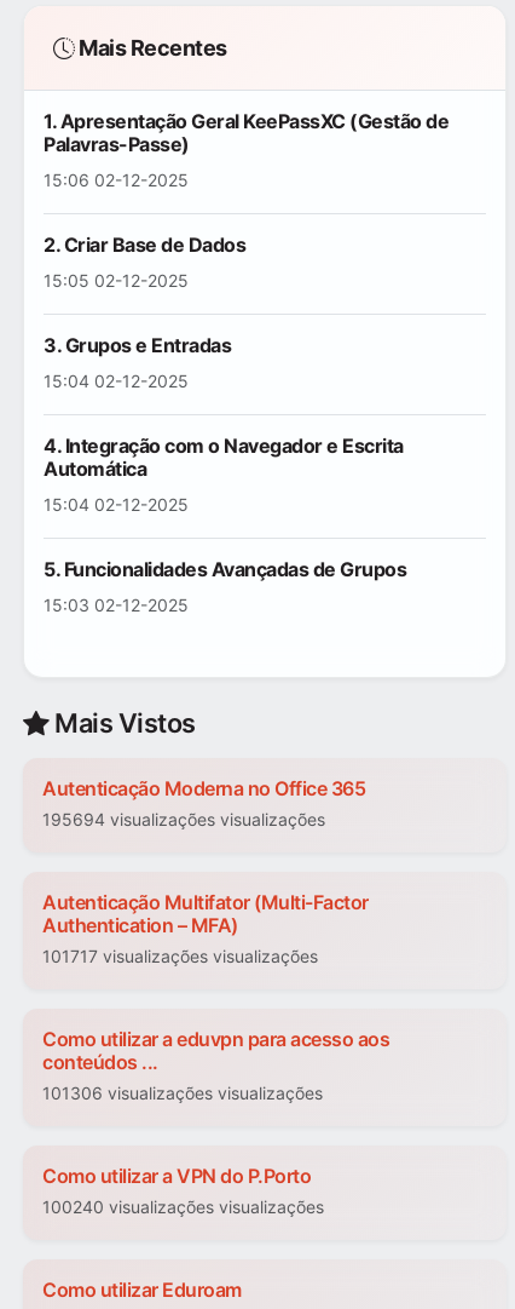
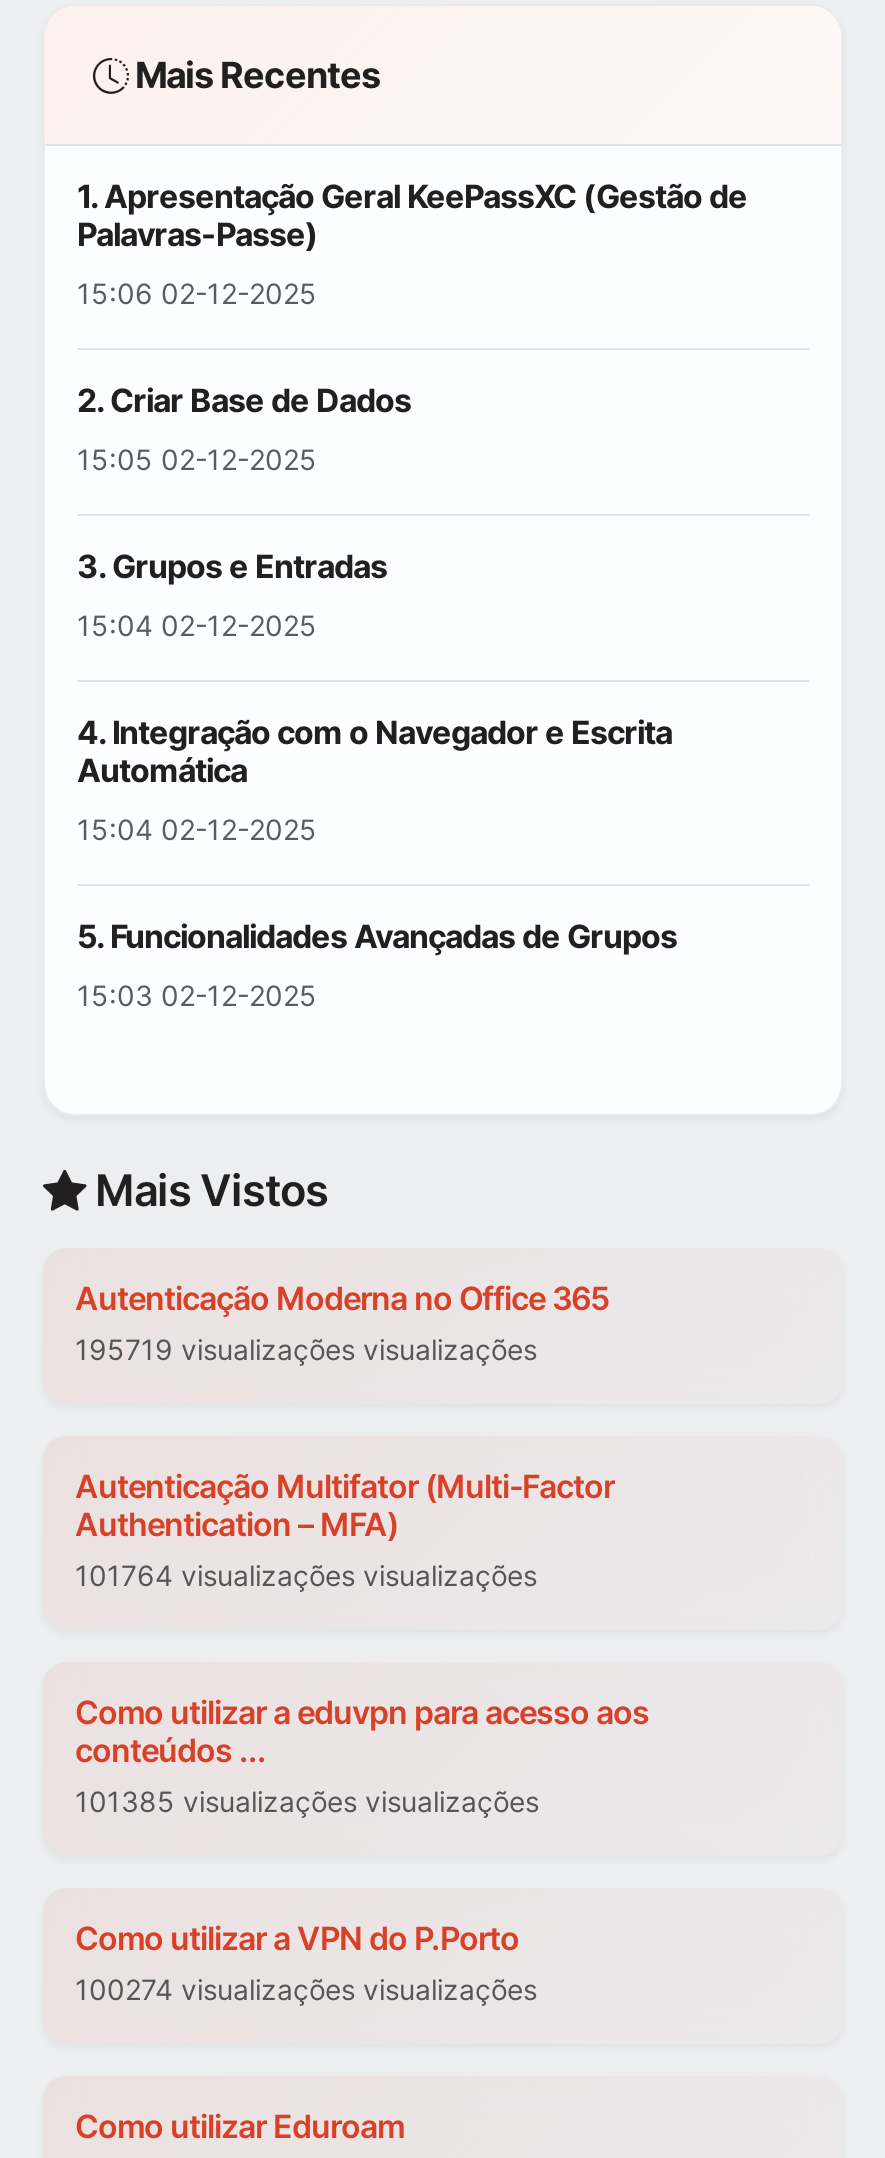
- 195694 visualizações visualizações
+ 195719 visualizações visualizações

- 101717 visualizações visualizações
+ 101764 visualizações visualizações

- 101306 visualizações visualizações
+ 101385 visualizações visualizações

- 100240 visualizações visualizações
+ 100274 visualizações visualizações
